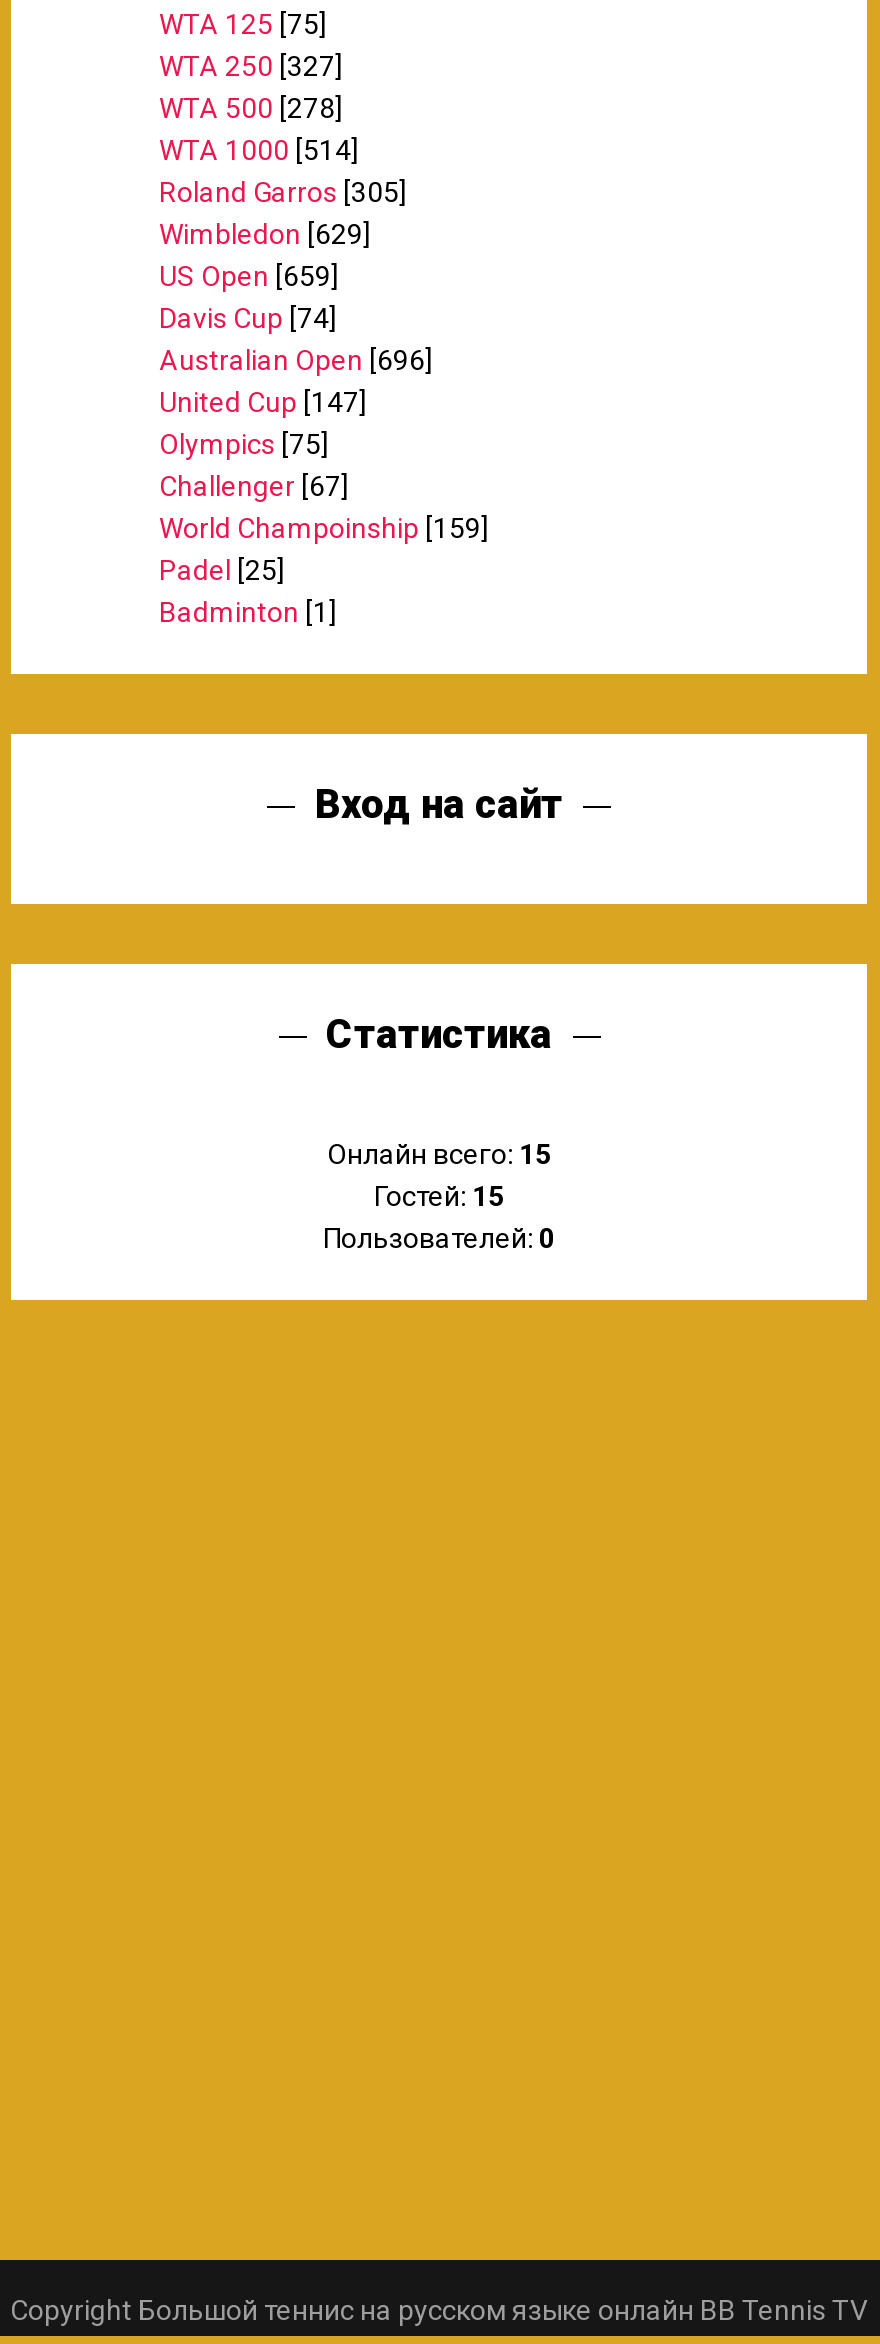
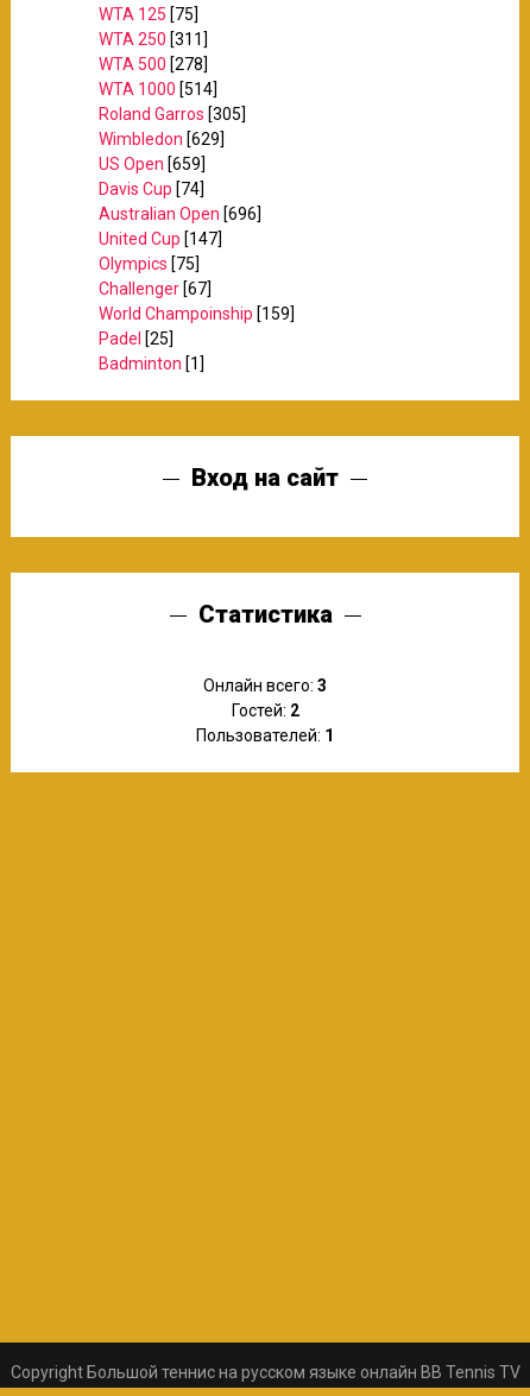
- WTA 250 [327]
+ WTA 250 [311]

- Онлайн всего: 15
+ Онлайн всего: 3

- Гостей: 15
+ Гостей: 2

- Пользователей: 0
+ Пользователей: 1
